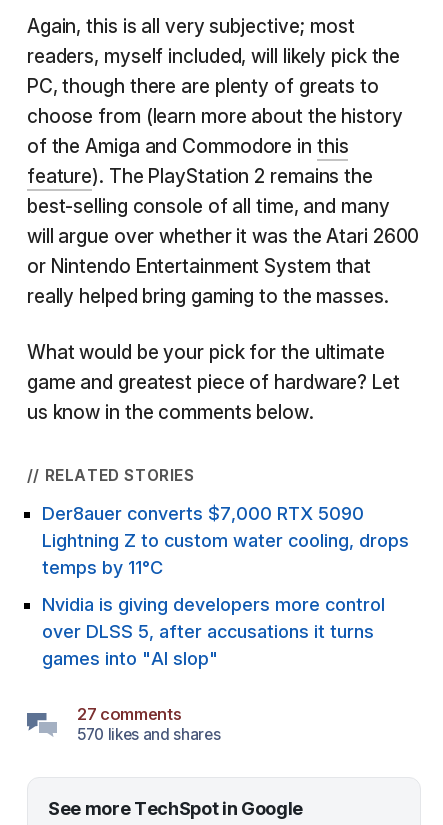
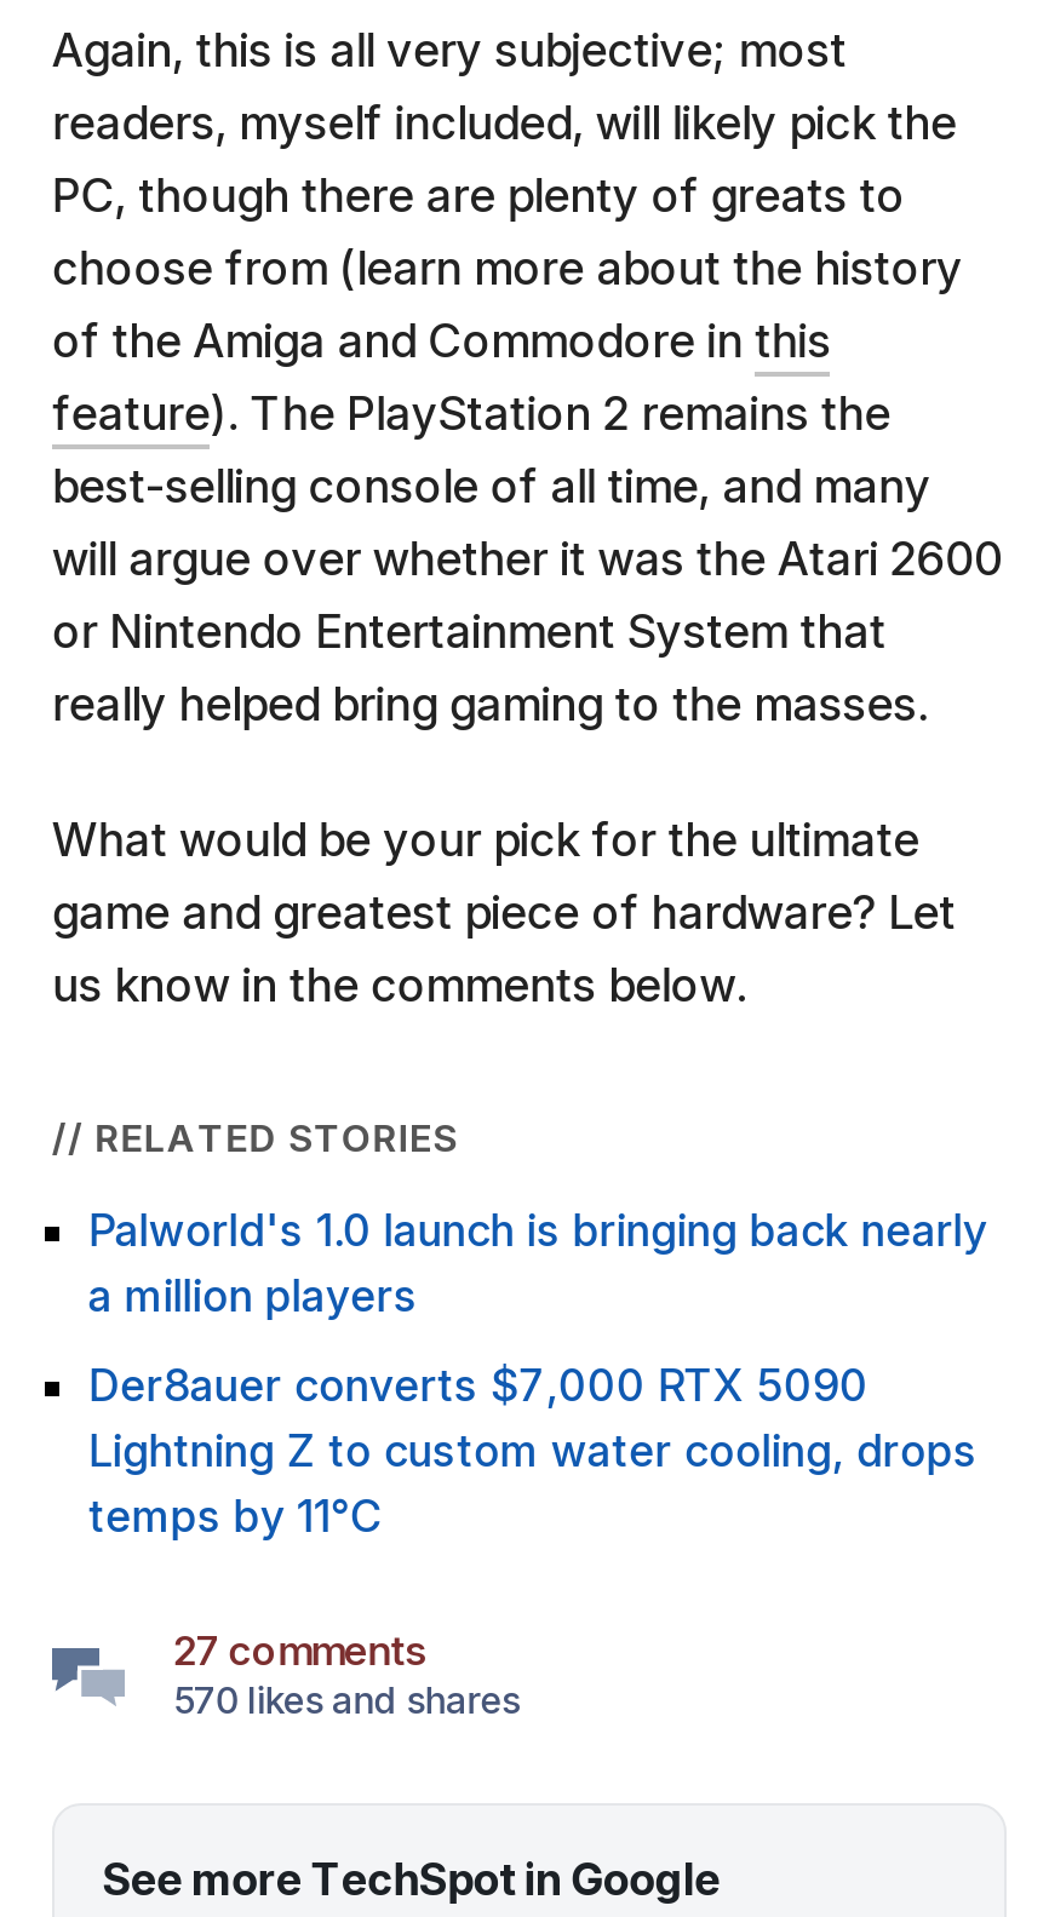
+ Palworld's 1.0 launch is bringing back nearly
+ a million players

moved down: Der8auer converts $7,000 RTX 5090 | Lightning Z to custom water cooling, drops | temps by 11°C

- Nvidia is giving developers more control
- over DLSS 5, after accusations it turns
- games into "AI slop"
